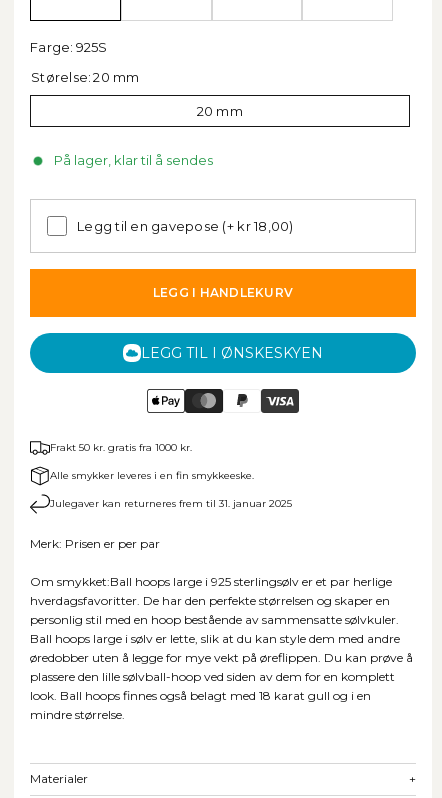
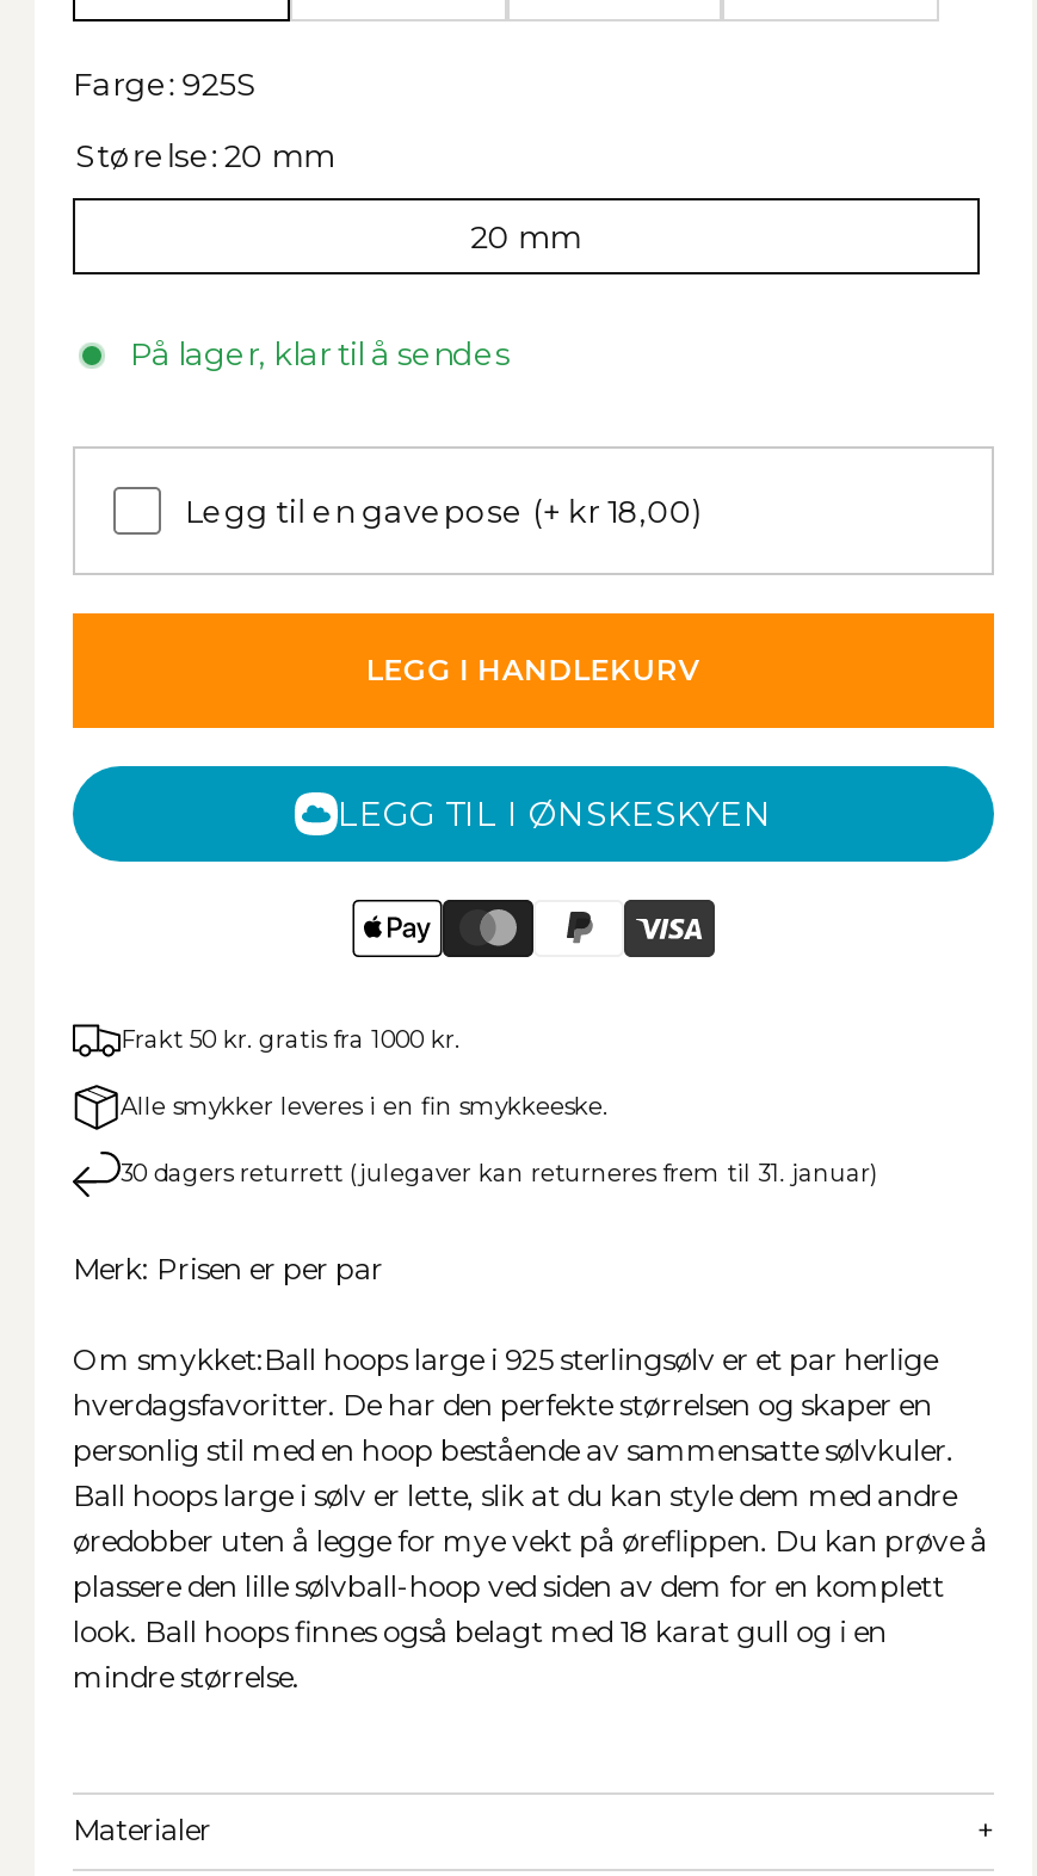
- Julegaver kan returneres frem til 31. januar 2025
+ 30 dagers returrett (julegaver kan returneres frem til 31. januar)
